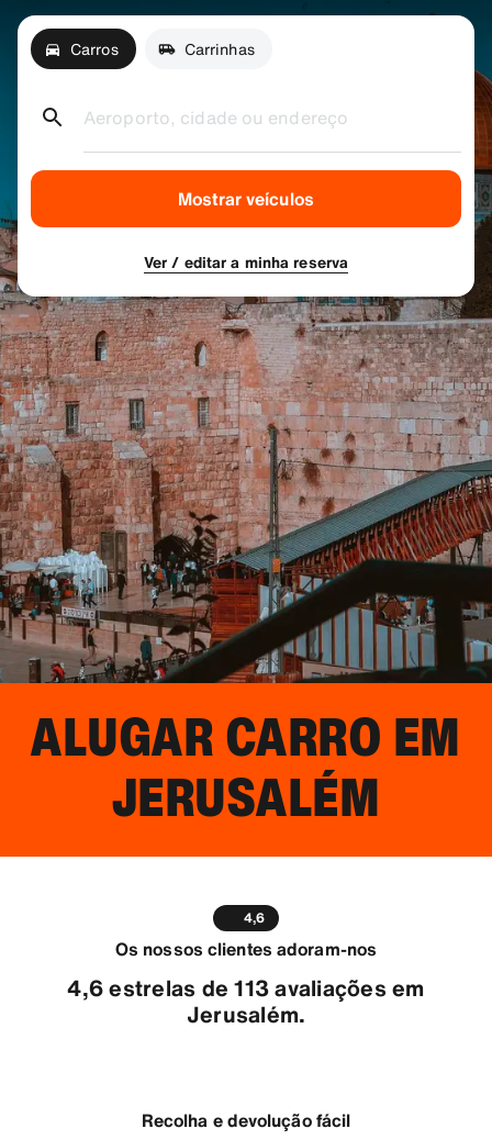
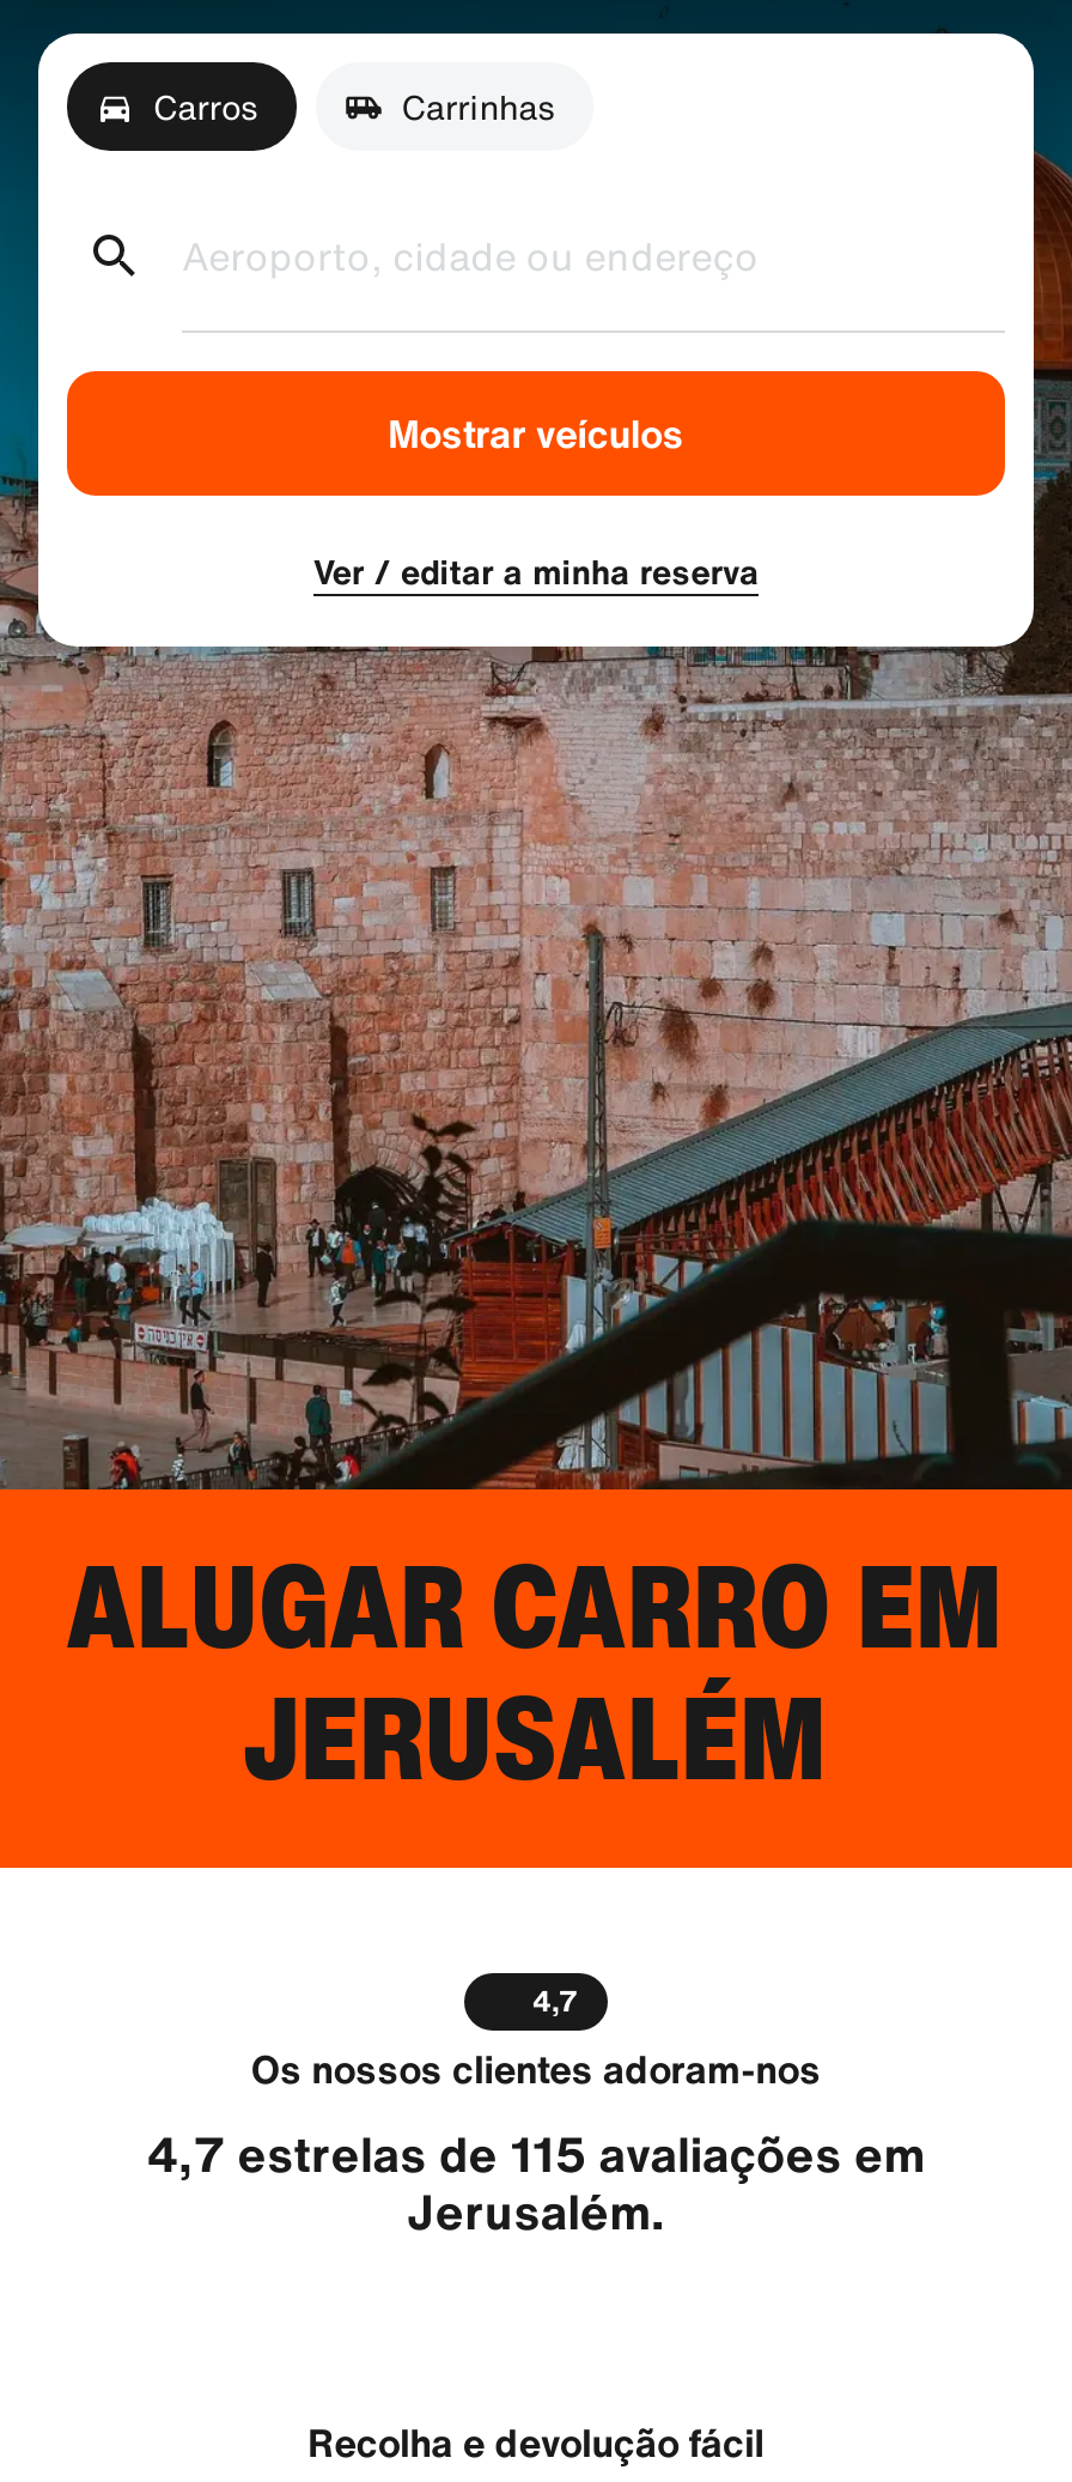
- 4,6
+ 4,7

- 4,6 estrelas de 113 avaliações em
+ 4,7 estrelas de 115 avaliações em
